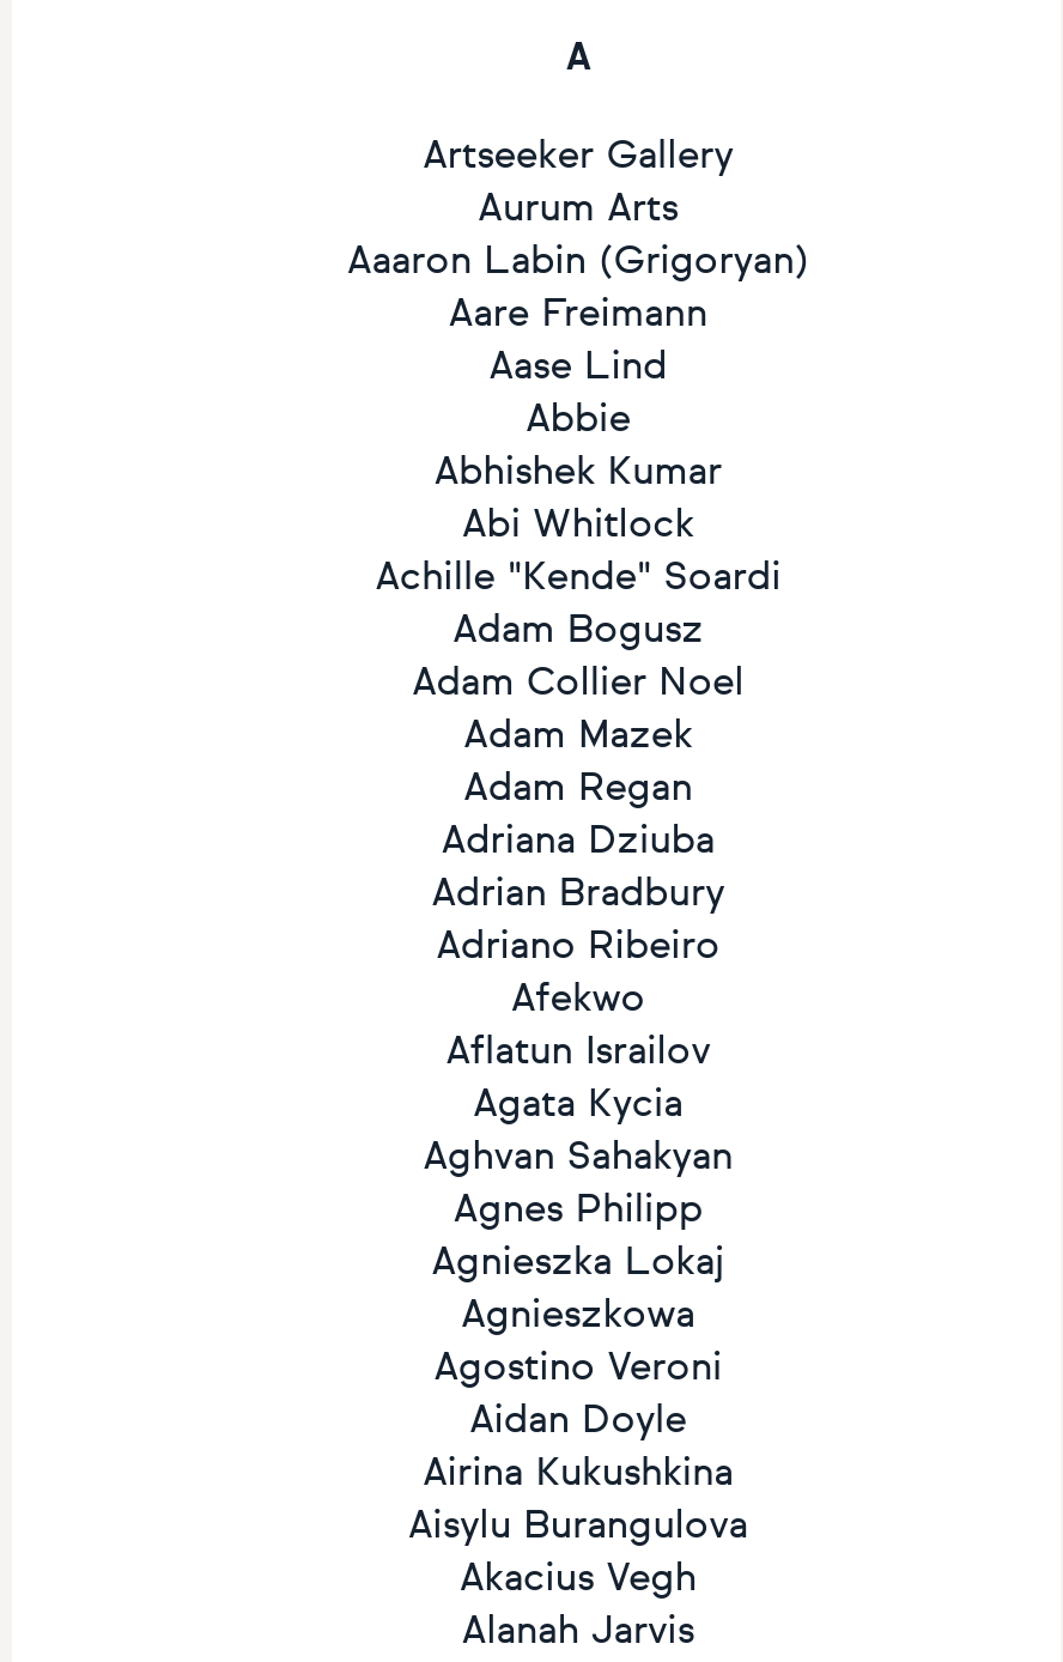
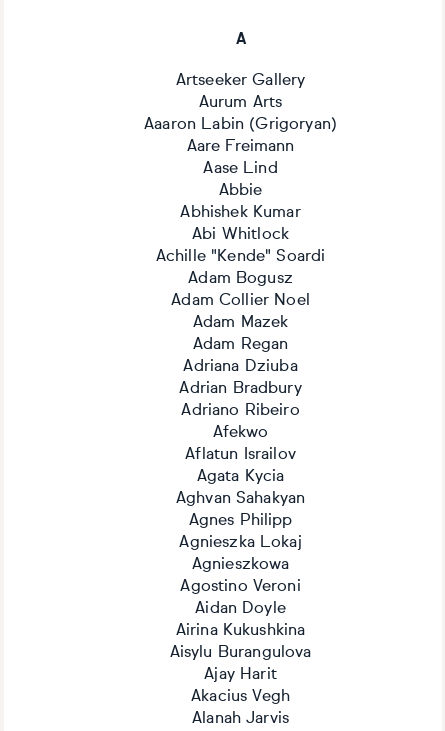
+ Ajay Harit
